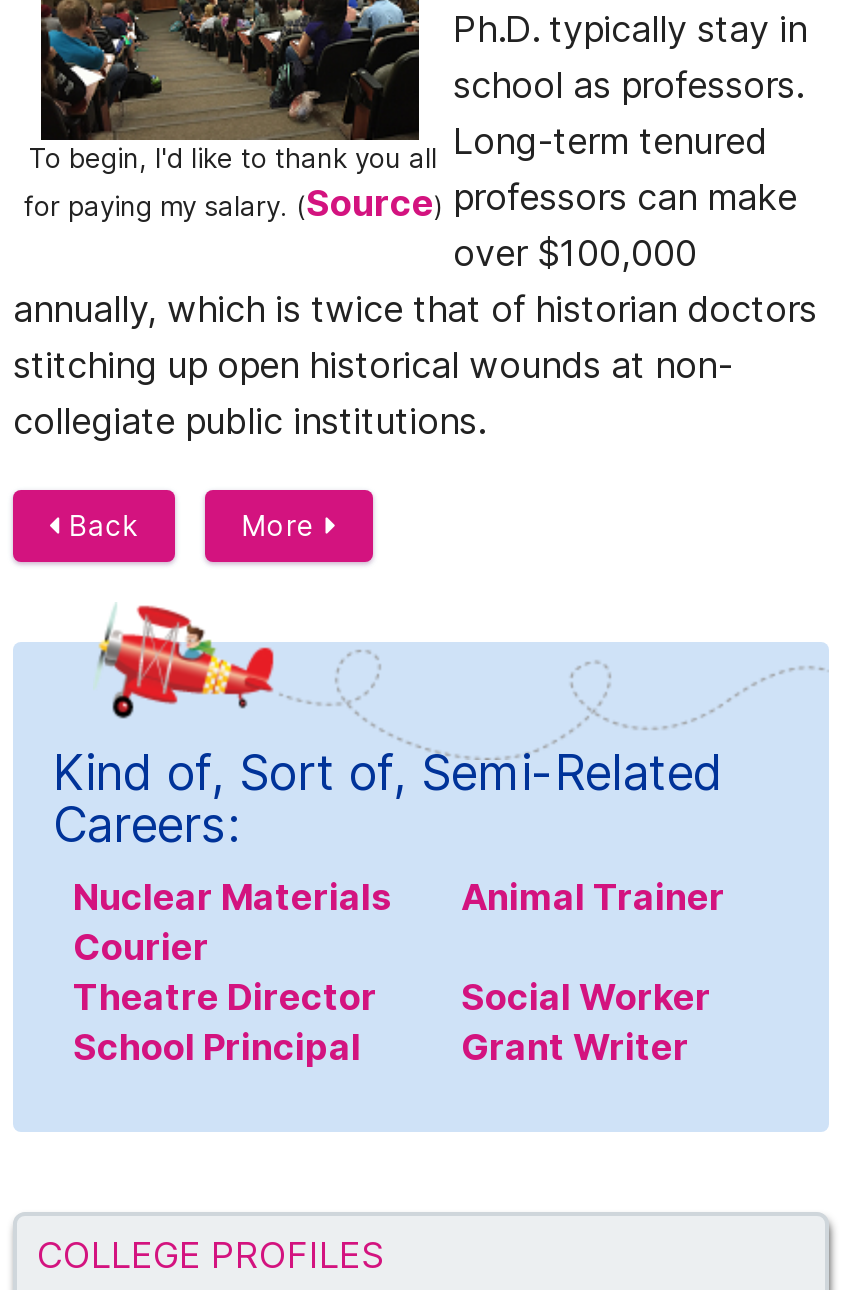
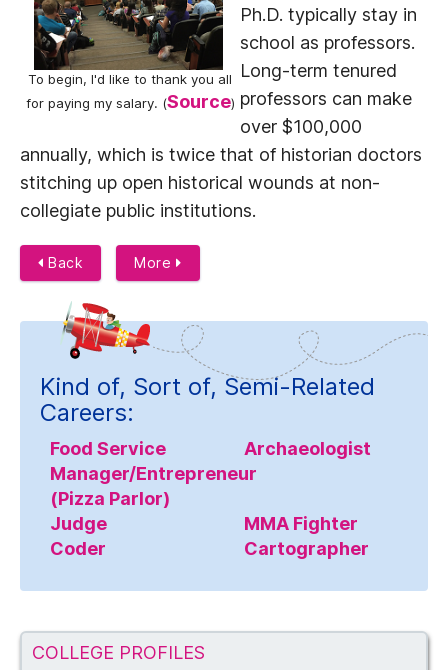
- Nuclear Materials
- Courier
+ Food Service
+ Manager/Entrepreneur
+ (Pizza Parlor)

- Animal Trainer
+ Archaeologist

- Theatre Director
- Social Worker
- School Principal
- Grant Writer
+ Judge
+ MMA Fighter
+ Coder
+ Cartographer
